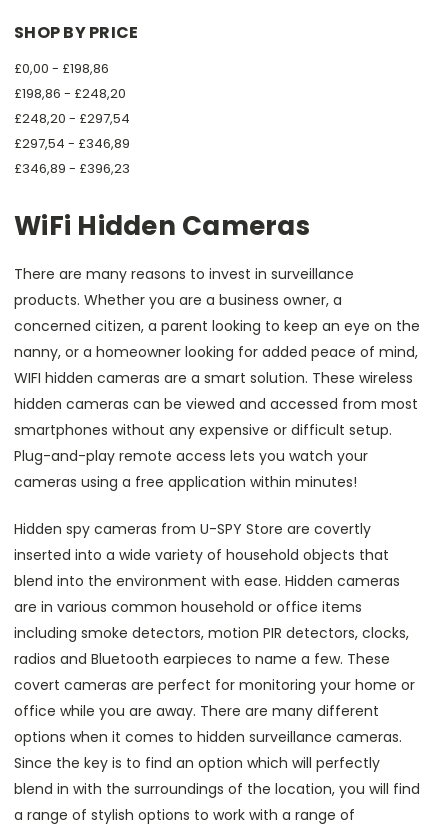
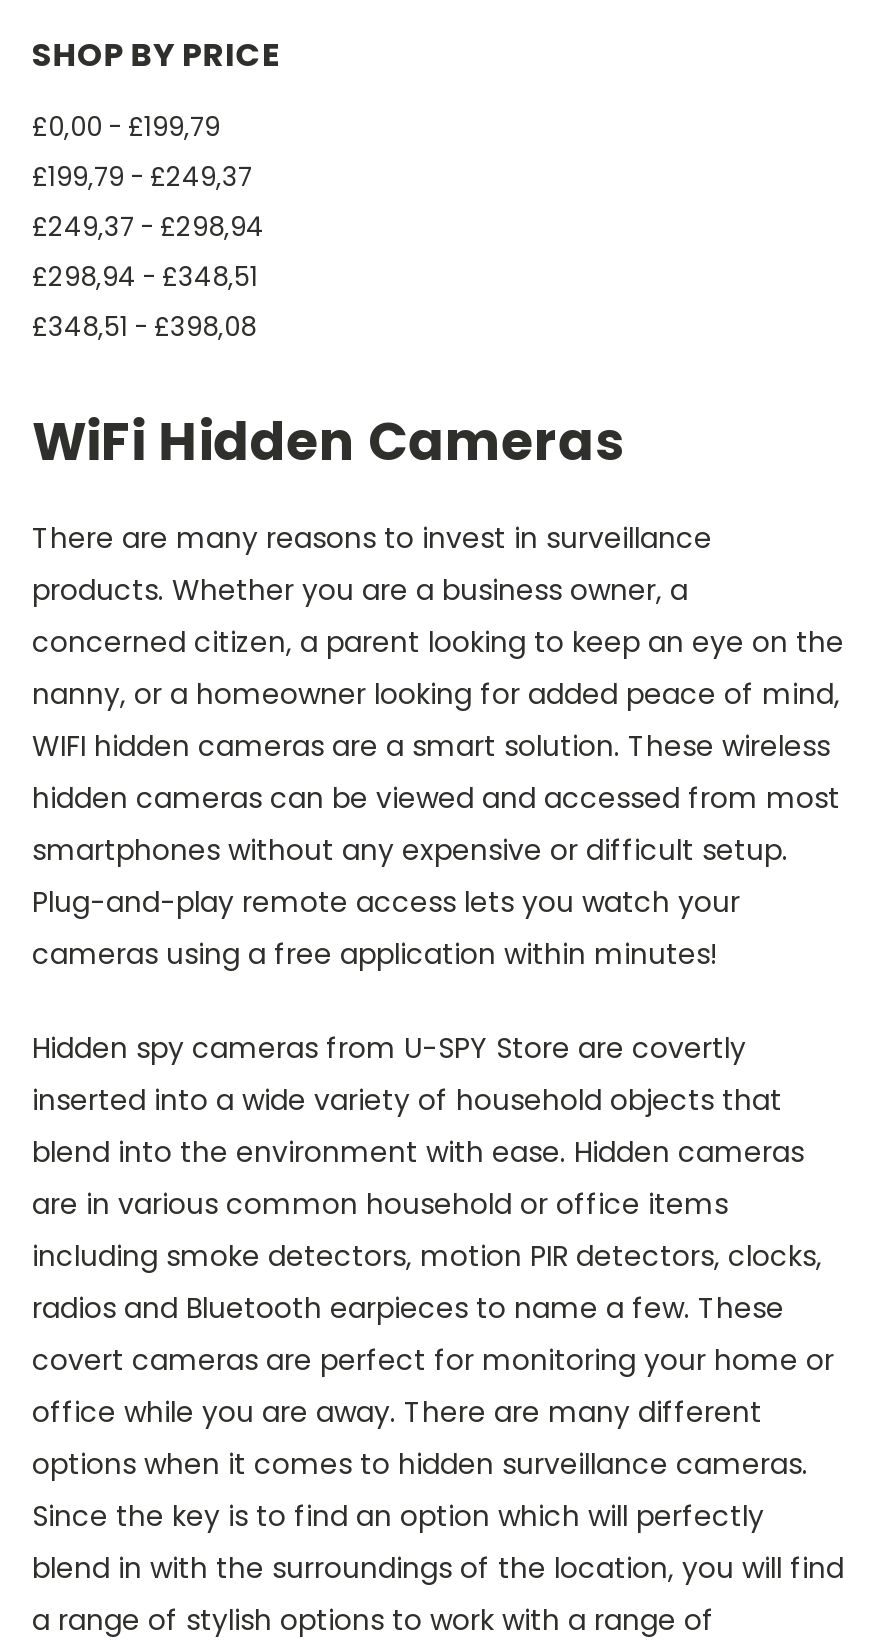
- £0,00 - £198,86
+ £0,00 - £199,79

- £198,86 - £248,20
+ £199,79 - £249,37

- £248,20 - £297,54
+ £249,37 - £298,94

- £297,54 - £346,89
+ £298,94 - £348,51

- £346,89 - £396,23
+ £348,51 - £398,08
